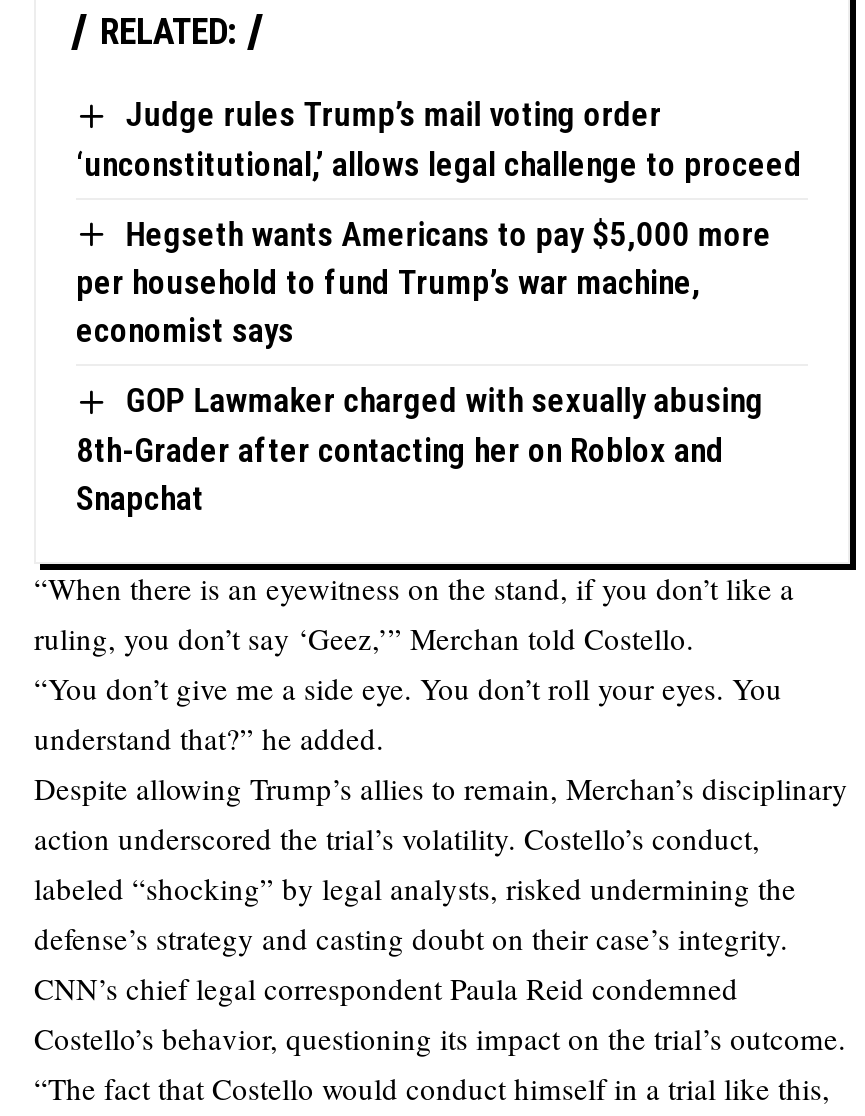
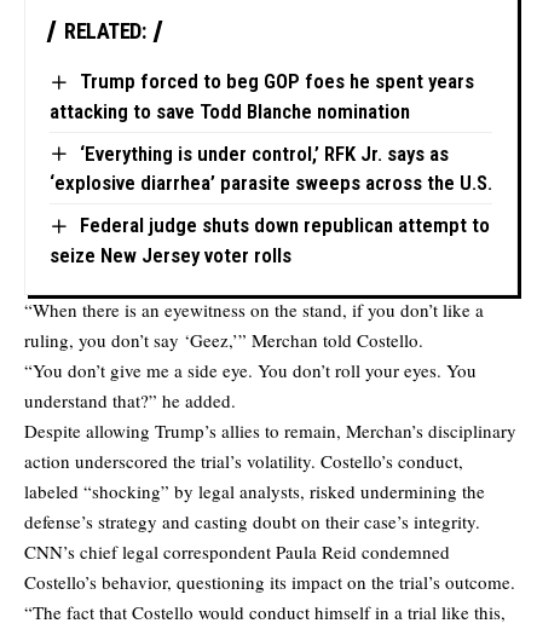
- Judge rules Trump’s mail voting order
- ‘unconstitutional,’ allows legal challenge to proceed
+ Trump forced to beg GOP foes he spent years
+ attacking to save Todd Blanche nomination

- Hegseth wants Americans to pay $5,000 more
- per household to fund Trump’s war machine,
- economist says
+ ‘Everything is under control,’ RFK Jr. says as
+ ‘explosive diarrhea’ parasite sweeps across the U.S.

- GOP Lawmaker charged with sexually abusing
- 8th-Grader after contacting her on Roblox and
- Snapchat
+ Federal judge shuts down republican attempt to
+ seize New Jersey voter rolls
